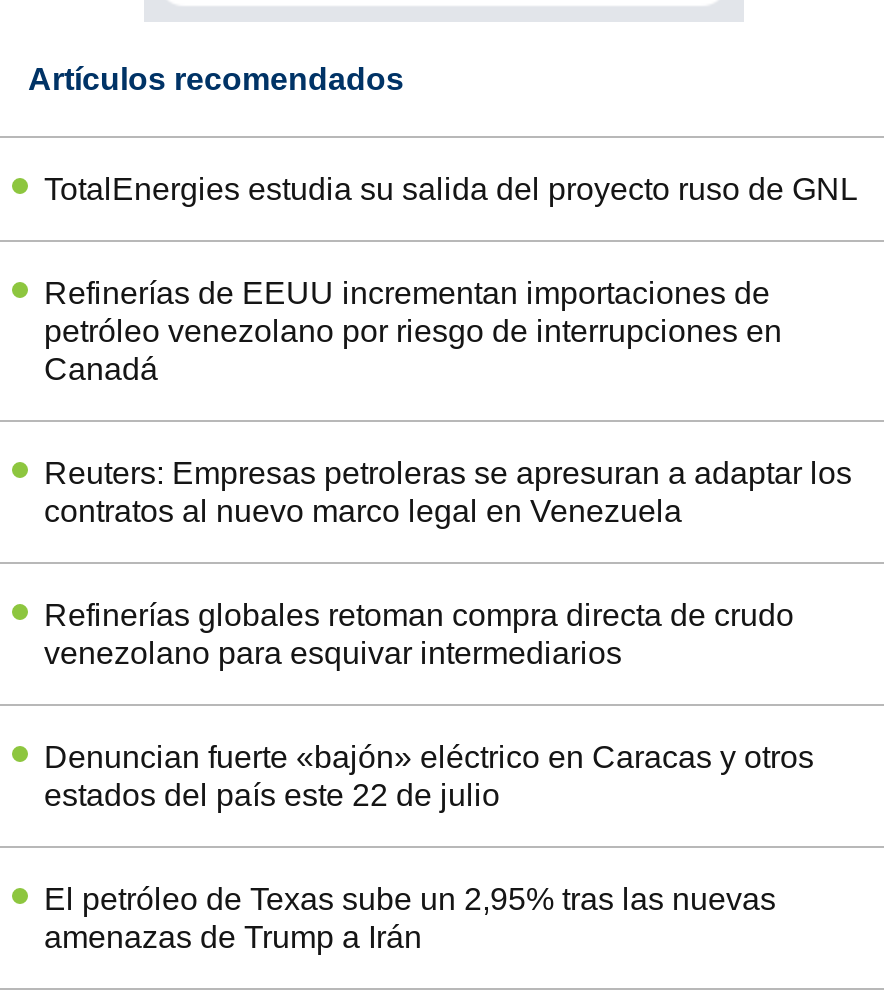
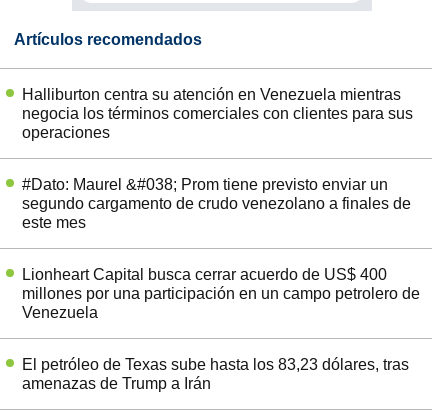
- TotalEnergies estudia su salida del proyecto ruso de GNL
- Refinerías de EEUU incrementan importaciones de
- petróleo venezolano por riesgo de interrupciones en
- Canadá
- Reuters: Empresas petroleras se apresuran a adaptar los
- contratos al nuevo marco legal en Venezuela
- Refinerías globales retoman compra directa de crudo
- venezolano para esquivar intermediarios
- Denuncian fuerte «bajón» eléctrico en Caracas y otros
- estados del país este 22 de julio
- El petróleo de Texas sube un 2,95% tras las nuevas
+ Halliburton centra su atención en Venezuela mientras
+ negocia los términos comerciales con clientes para sus
+ operaciones
+ #Dato: Maurel &#038; Prom tiene previsto enviar un
+ segundo cargamento de crudo venezolano a finales de
+ este mes
+ Lionheart Capital busca cerrar acuerdo de US$ 400
+ millones por una participación en un campo petrolero de
+ Venezuela
+ El petróleo de Texas sube hasta los 83,23 dólares, tras
